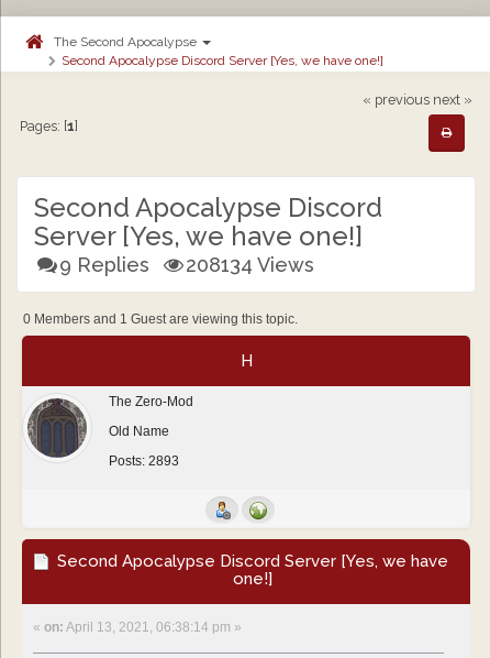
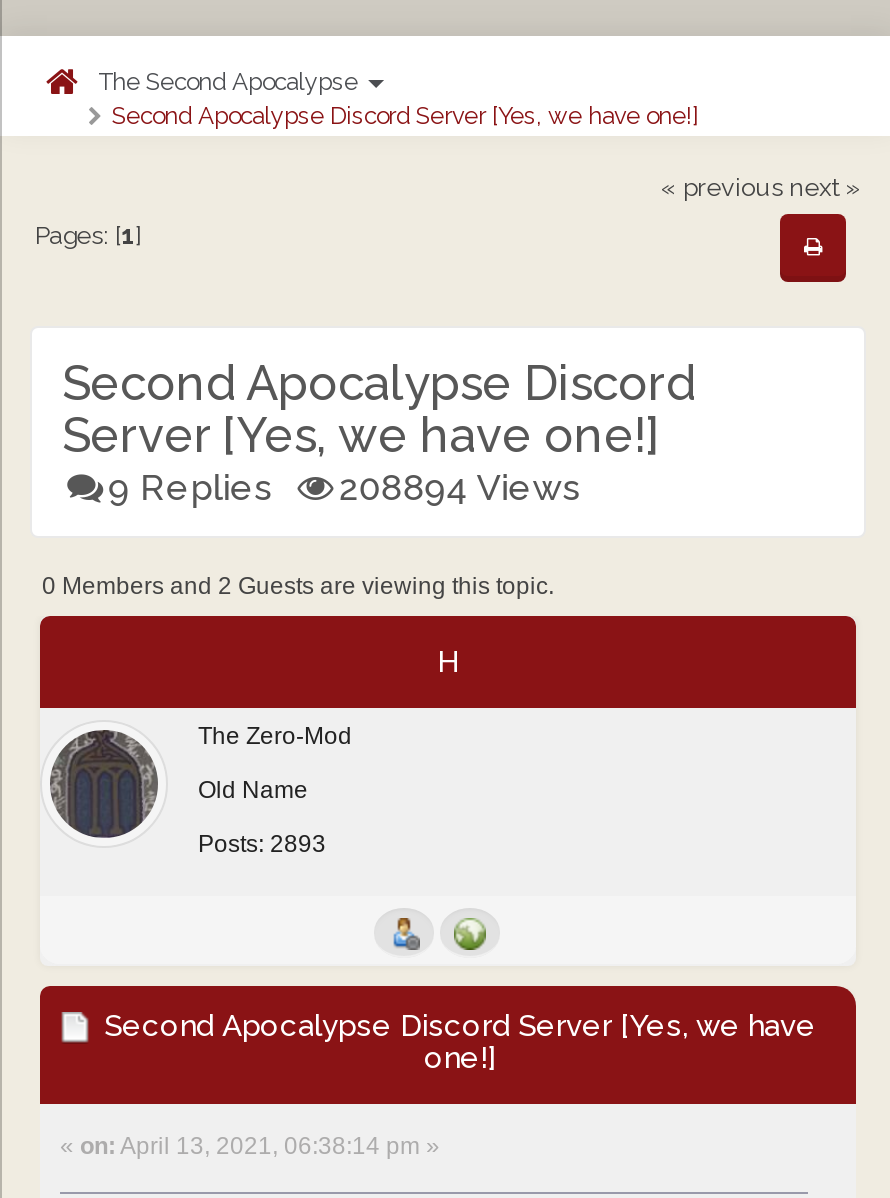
- 9 Replies 208134 Views
+ 9 Replies 208894 Views

- 0 Members and 1 Guest are viewing this topic.
+ 0 Members and 2 Guests are viewing this topic.
